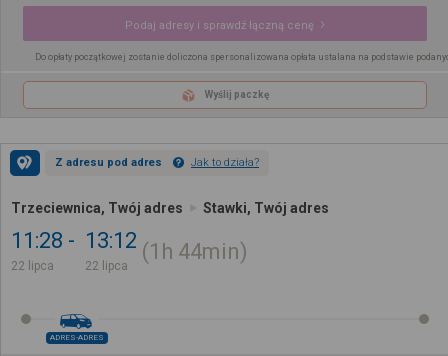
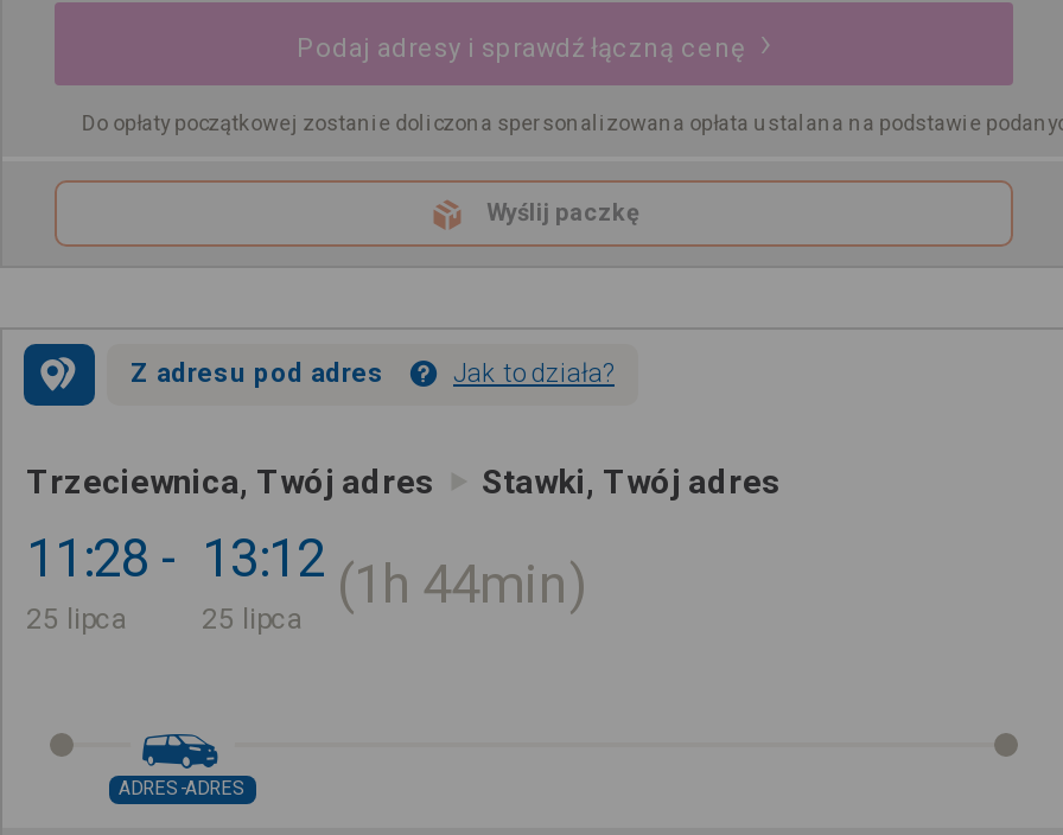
- 22 lipca
+ 25 lipca

- 22 lipca
+ 25 lipca
